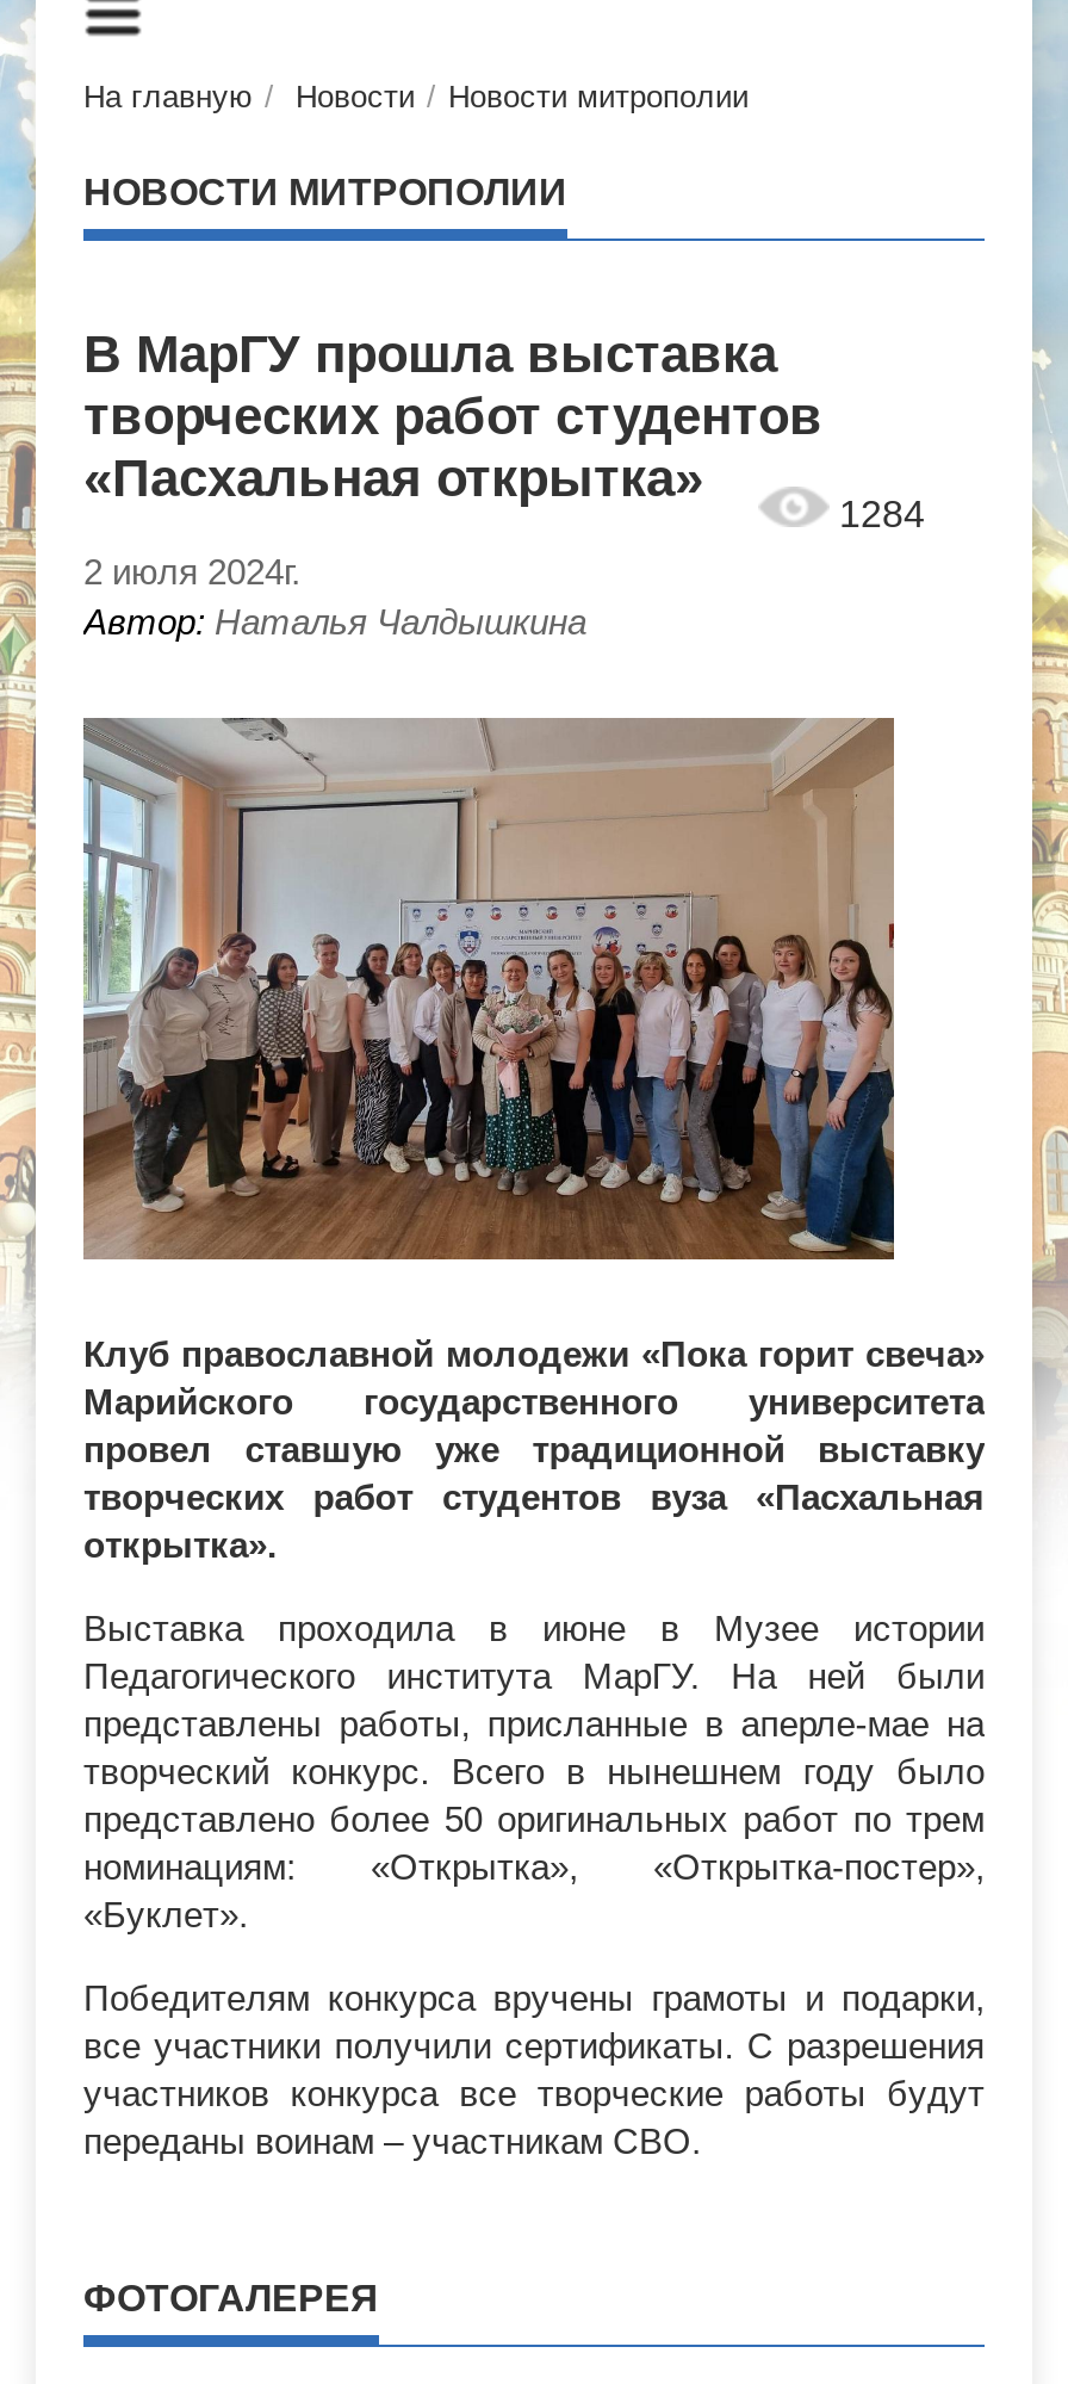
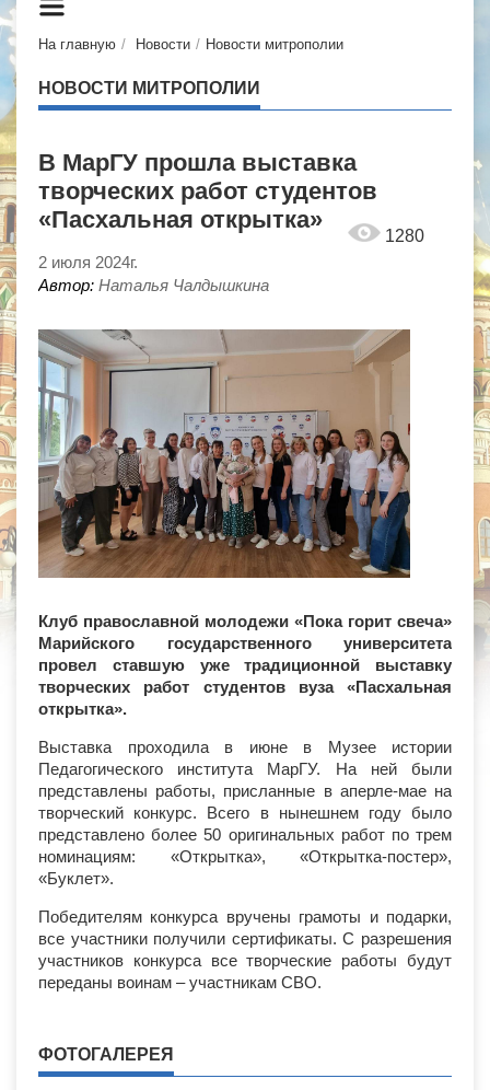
- 1284
+ 1280
